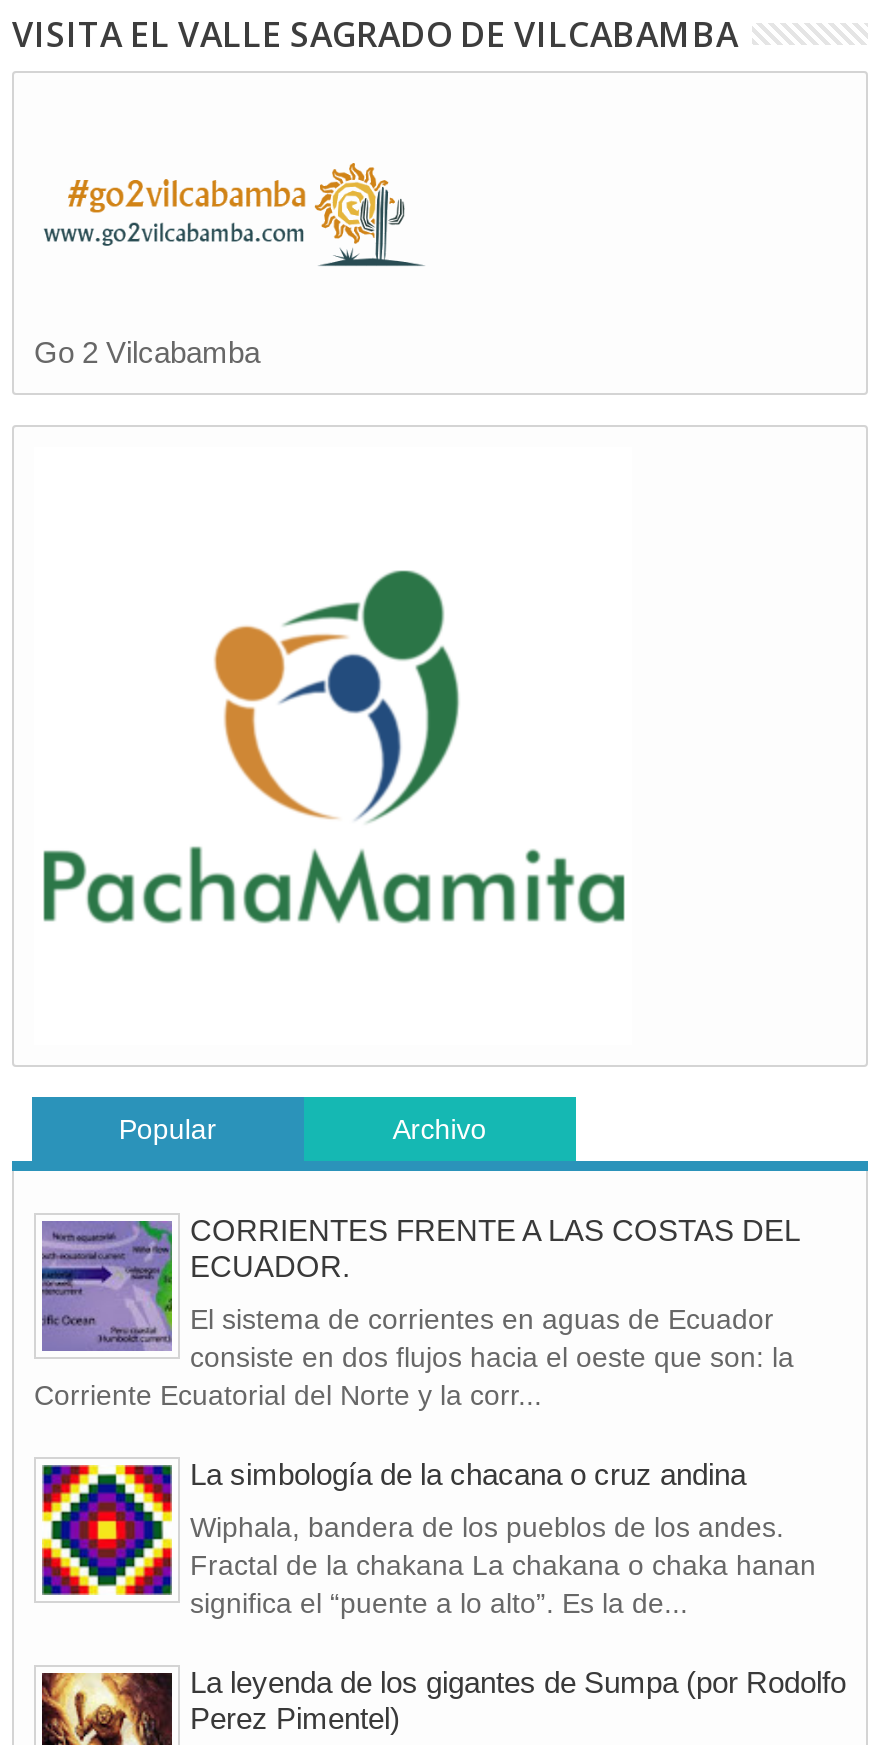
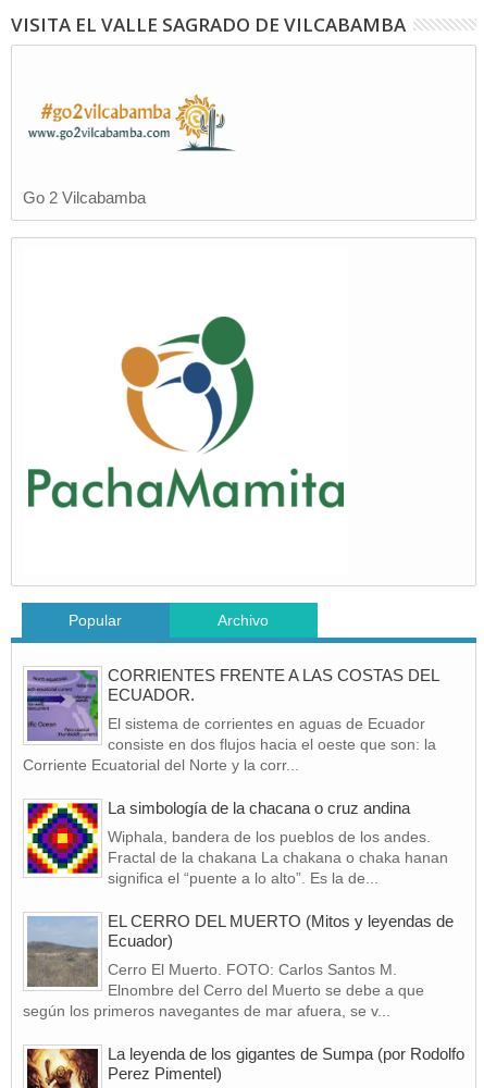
+ [image]
+ EL CERRO DEL MUERTO (Mitos y leyendas de
+ Ecuador)
+ Cerro El Muerto. FOTO: Carlos Santos M.
+ Elnombre del Cerro del Muerto se debe a que
+ según los primeros navegantes de mar afuera, se v...
